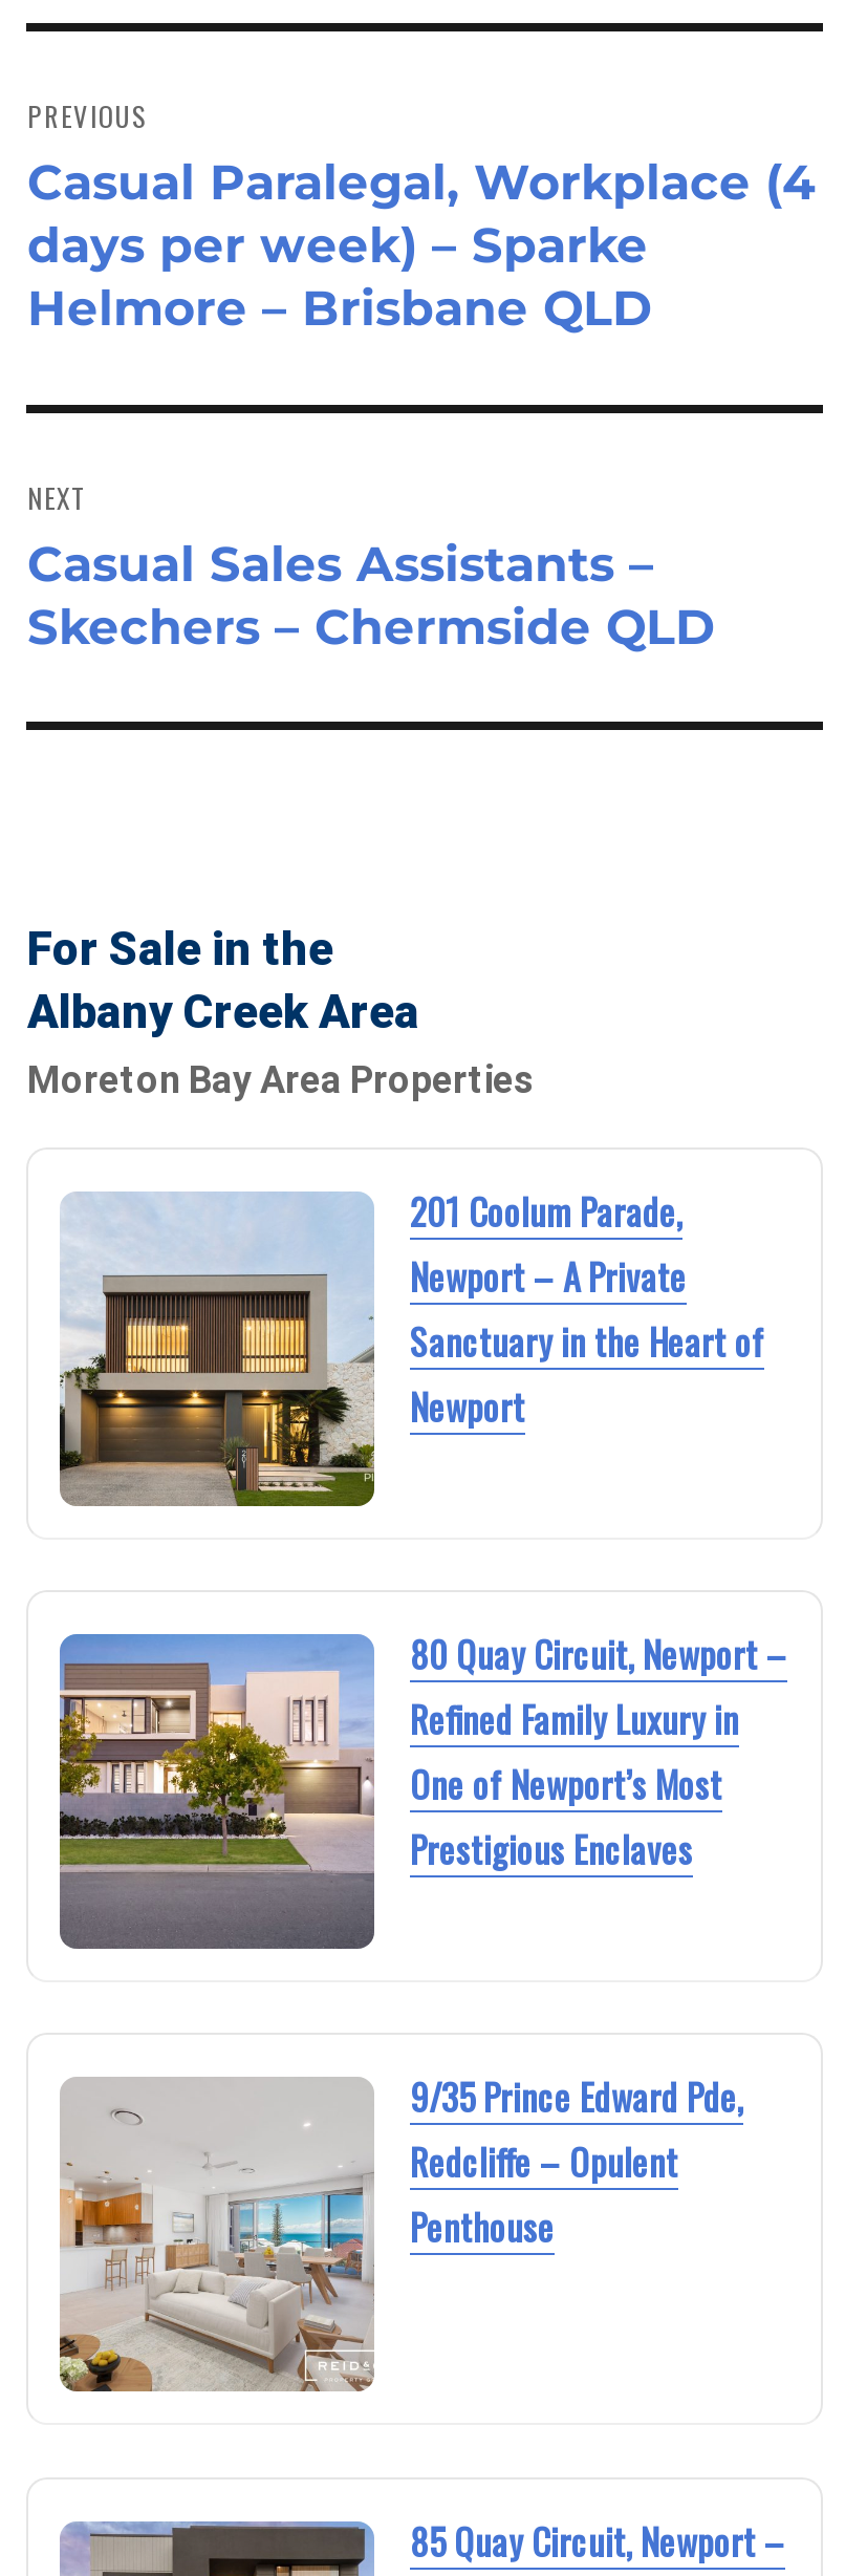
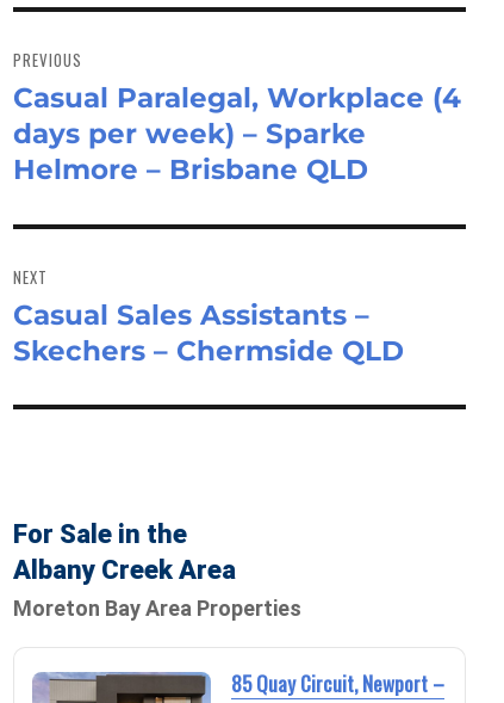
- [image]
- 201 Coolum Parade,
- Newport – A Private
- Sanctuary in the Heart of
- Newport

- [image]
- 80 Quay Circuit, Newport –
- Refined Family Luxury in
- One of Newport’s Most
- Prestigious Enclaves

- [image]
- 9/35 Prince Edward Pde,
- Redcliffe – Opulent
- Penthouse
